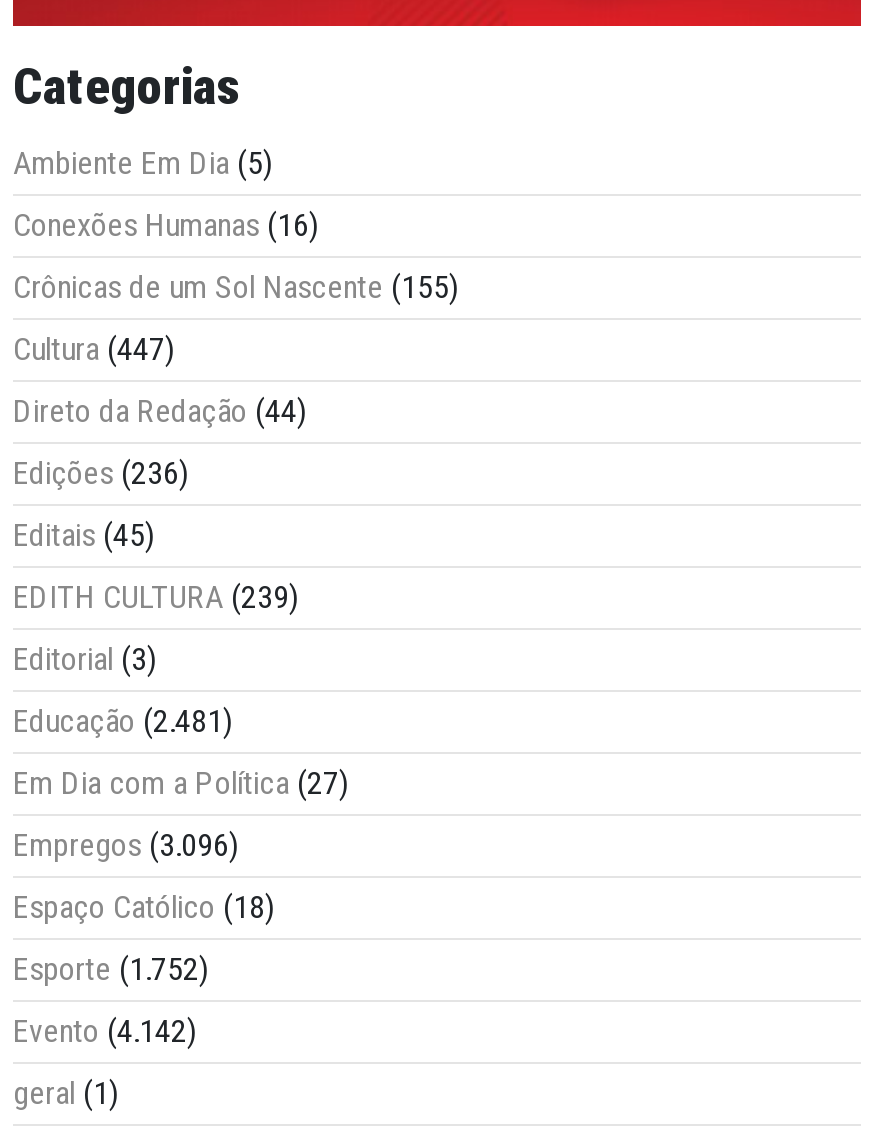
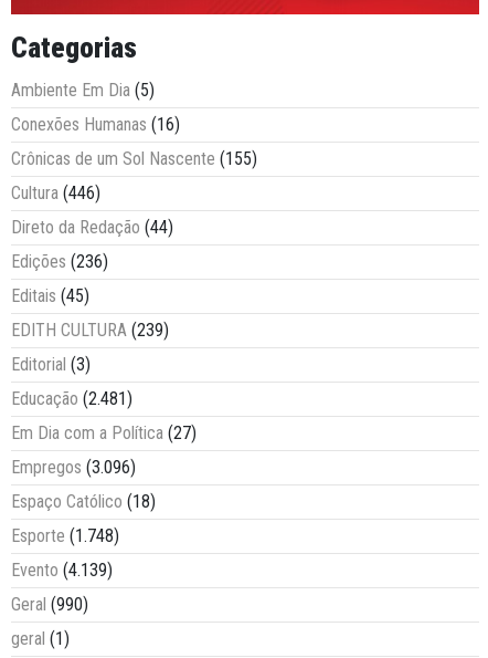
- Cultura (447)
+ Cultura (446)

- Esporte (1.752)
- Evento (4.142)
+ Esporte (1.748)
+ Evento (4.139)
+ Geral (990)
